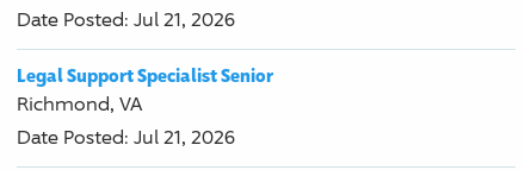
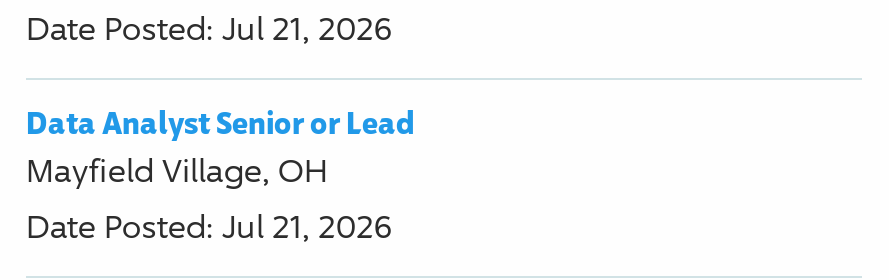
- Legal Support Specialist Senior
- Richmond, VA
+ Data Analyst Senior or Lead
+ Mayfield Village, OH
